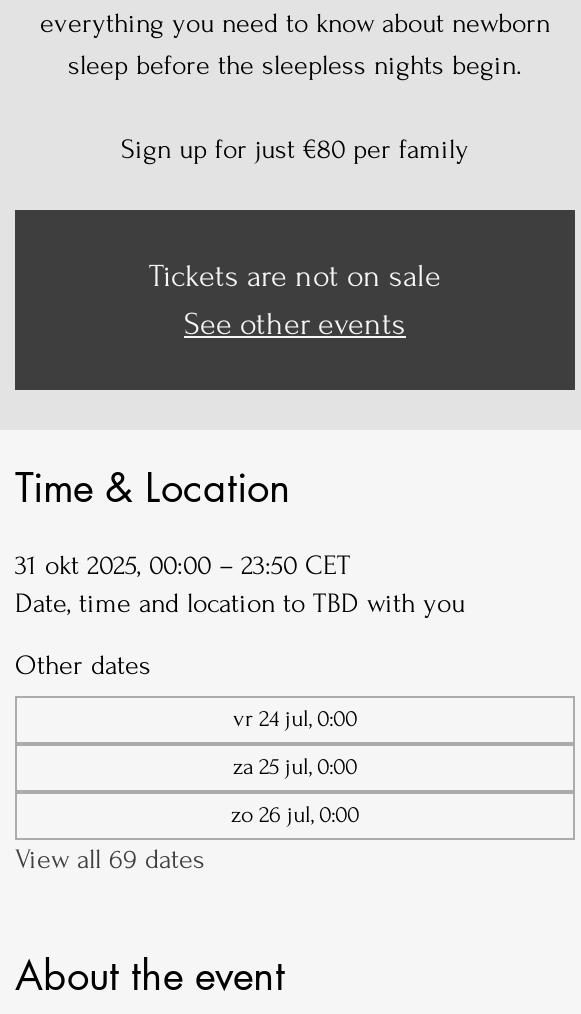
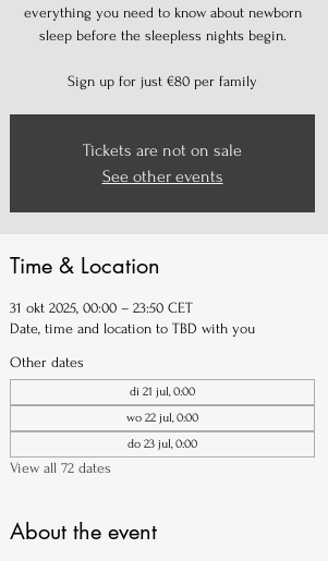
- vr 24 jul, 0:00
+ di 21 jul, 0:00

- za 25 jul, 0:00
+ wo 22 jul, 0:00

- zo 26 jul, 0:00
+ do 23 jul, 0:00

- View all 69 dates
+ View all 72 dates
